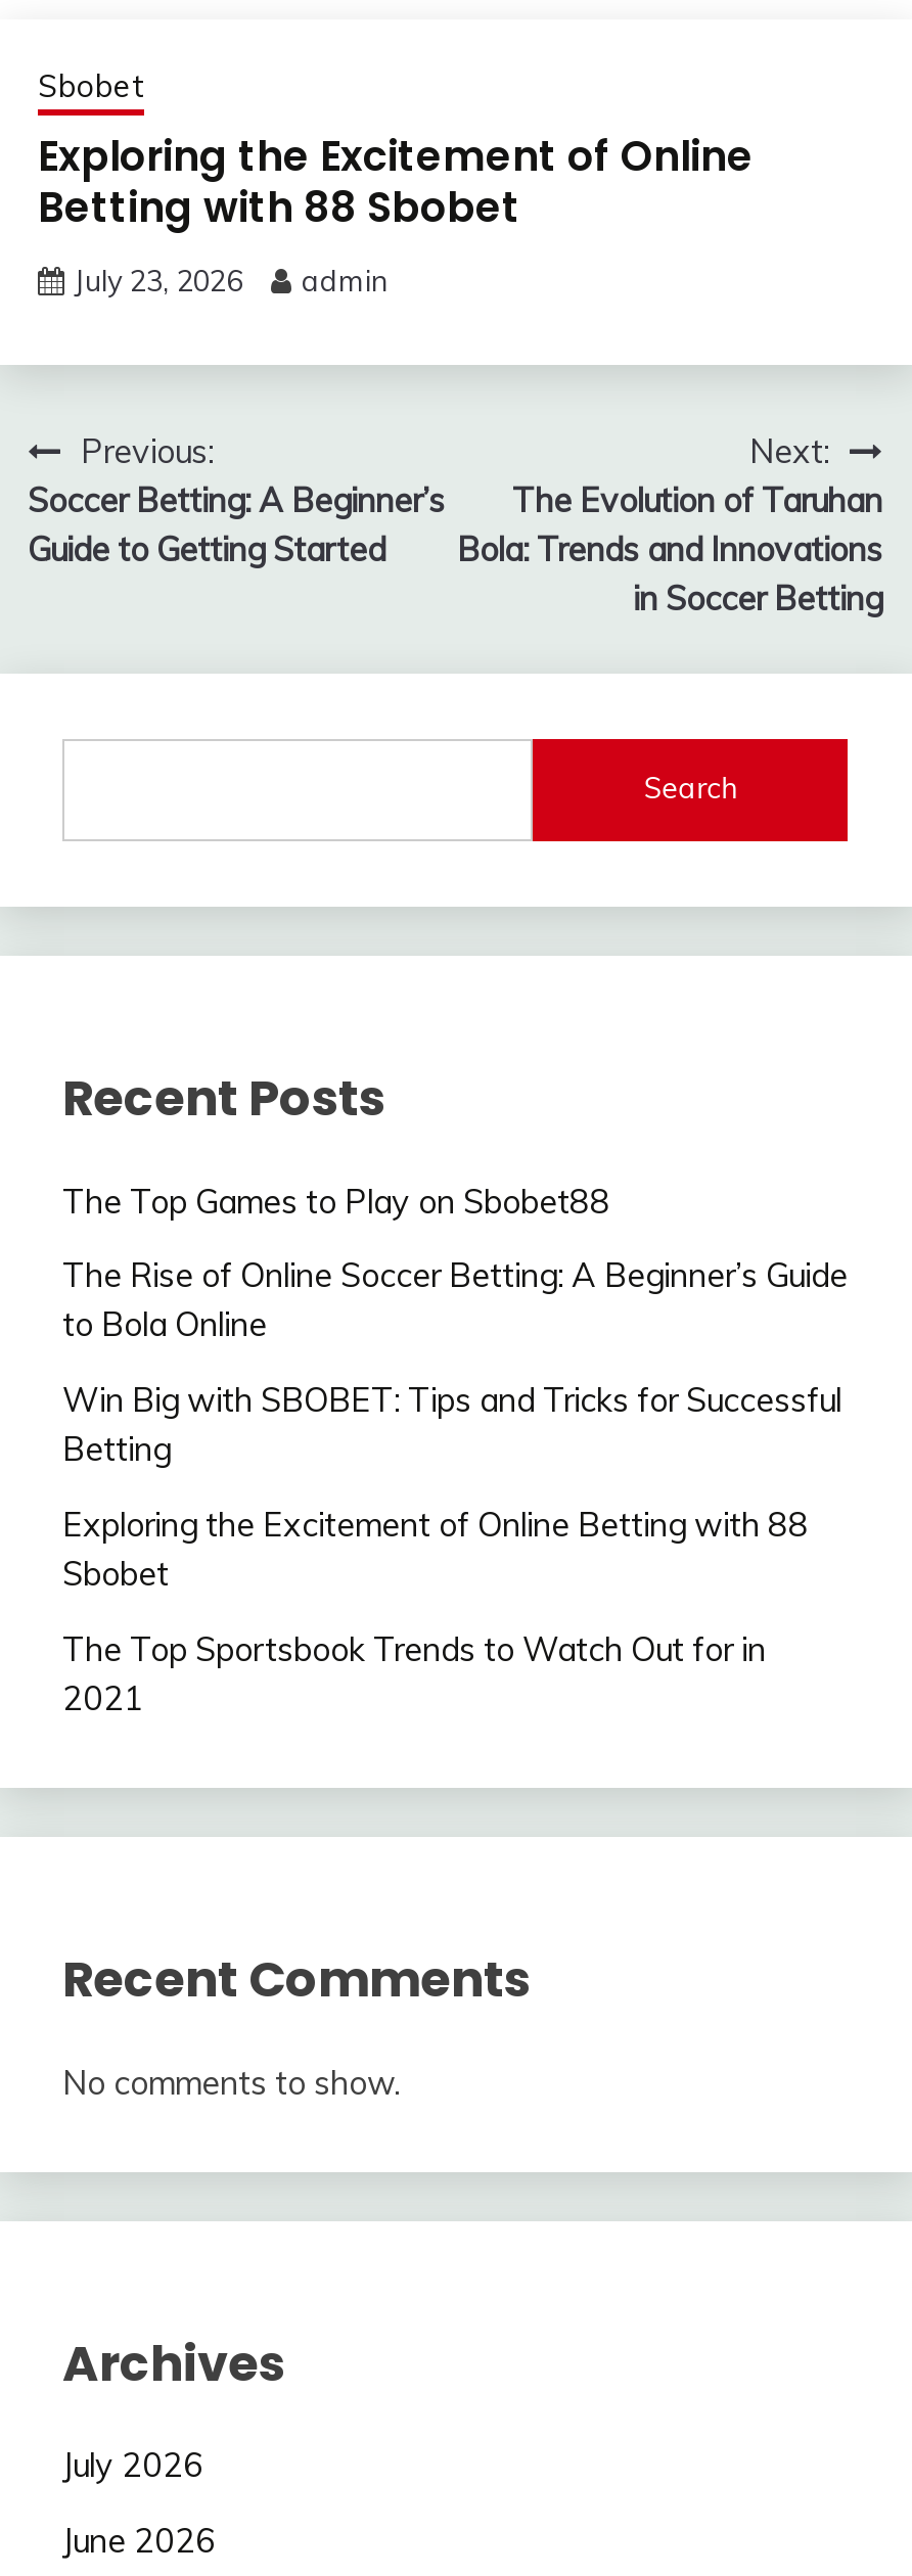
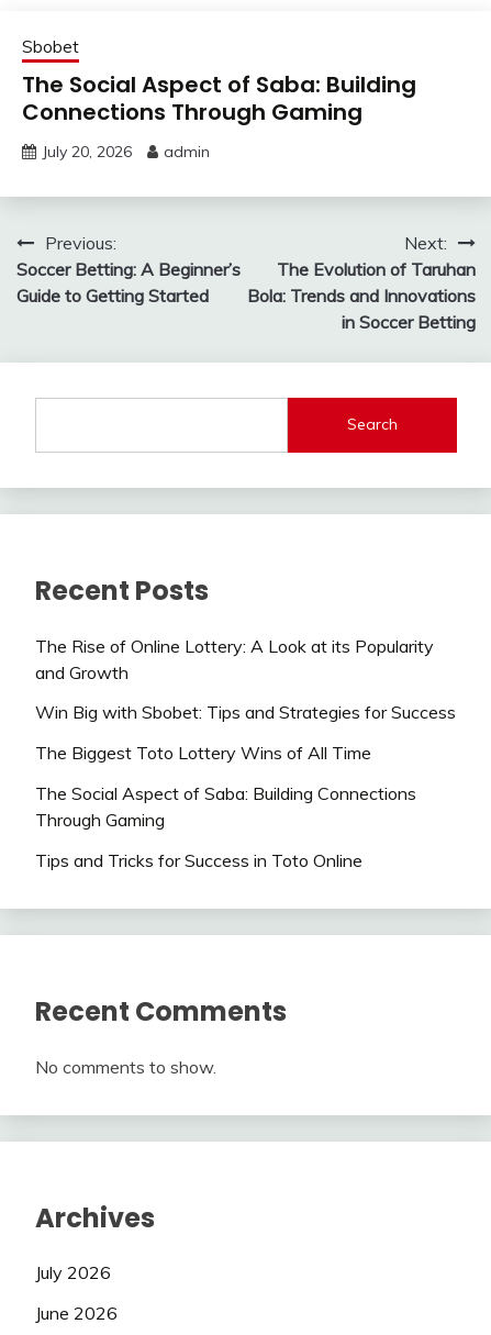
- Exploring the Excitement of Online
- Betting with 88 Sbobet
+ The Social Aspect of Saba: Building
+ Connections Through Gaming

- July 23, 2026 admin
+ July 20, 2026 admin

- The Top Games to Play on Sbobet88
+ The Rise of Online Lottery: A Look at its Popularity
+ and Growth

- The Rise of Online Soccer Betting: A Beginner’s Guide
- to Bola Online
+ Win Big with Sbobet: Tips and Strategies for Success

- Win Big with SBOBET: Tips and Tricks for Successful
- Betting
+ The Biggest Toto Lottery Wins of All Time

- Exploring the Excitement of Online Betting with 88
- Sbobet
+ The Social Aspect of Saba: Building Connections
+ Through Gaming

- The Top Sportsbook Trends to Watch Out for in
- 2021
+ Tips and Tricks for Success in Toto Online
